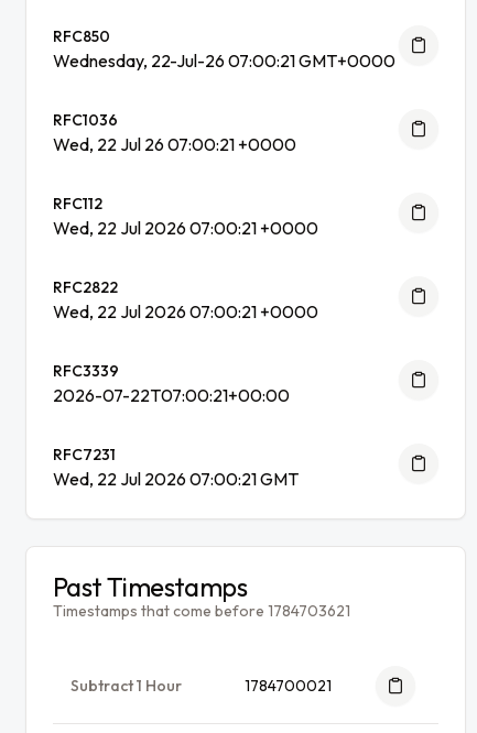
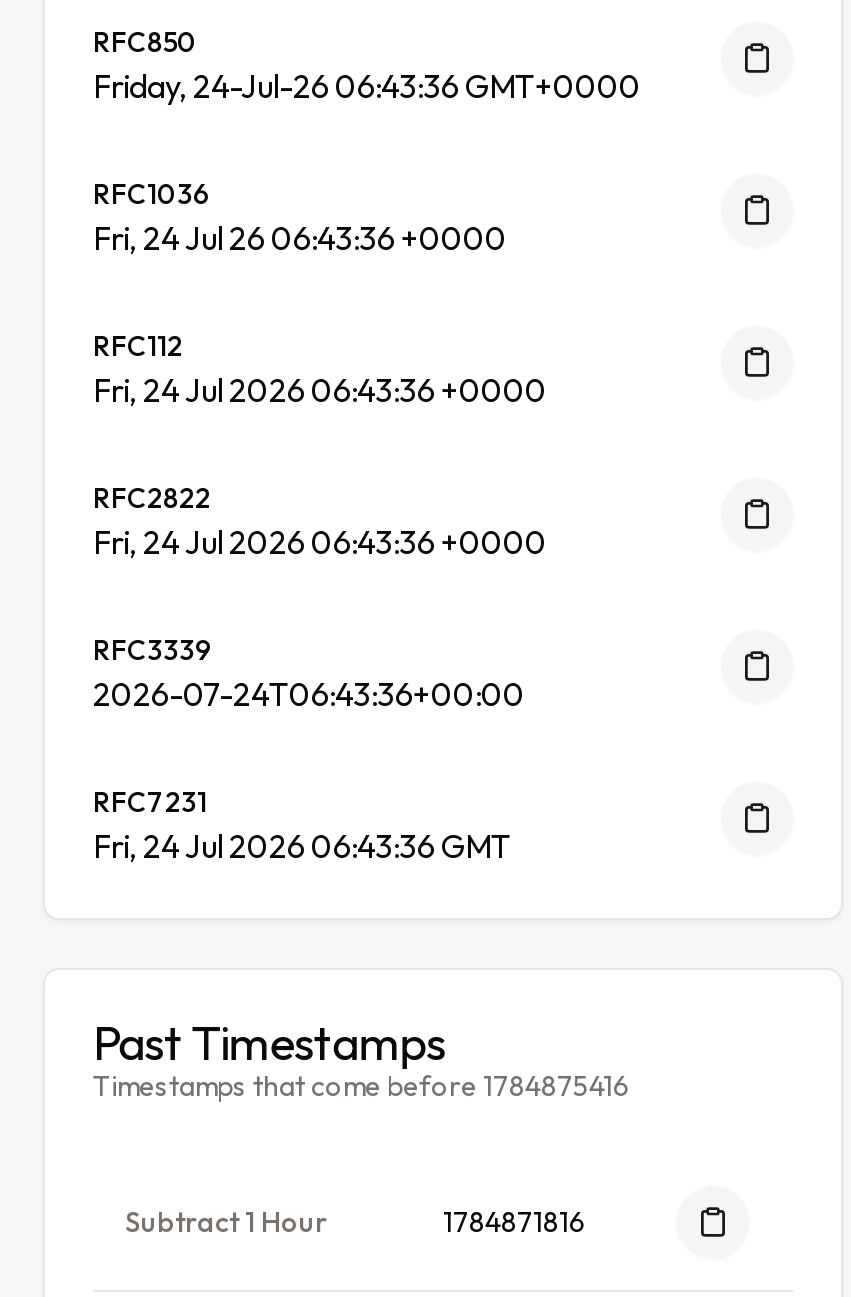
- Wednesday, 22-Jul-26 07:00:21 GMT+0000
+ Friday, 24-Jul-26 06:43:36 GMT+0000

- Wed, 22 Jul 26 07:00:21 +0000
+ Fri, 24 Jul 26 06:43:36 +0000

- Wed, 22 Jul 2026 07:00:21 +0000
+ Fri, 24 Jul 2026 06:43:36 +0000

- Wed, 22 Jul 2026 07:00:21 +0000
+ Fri, 24 Jul 2026 06:43:36 +0000

- 2026-07-22T07:00:21+00:00
+ 2026-07-24T06:43:36+00:00

- Wed, 22 Jul 2026 07:00:21 GMT
+ Fri, 24 Jul 2026 06:43:36 GMT

- Timestamps that come before 1784703621
+ Timestamps that come before 1784875416

- 1784700021
+ 1784871816
